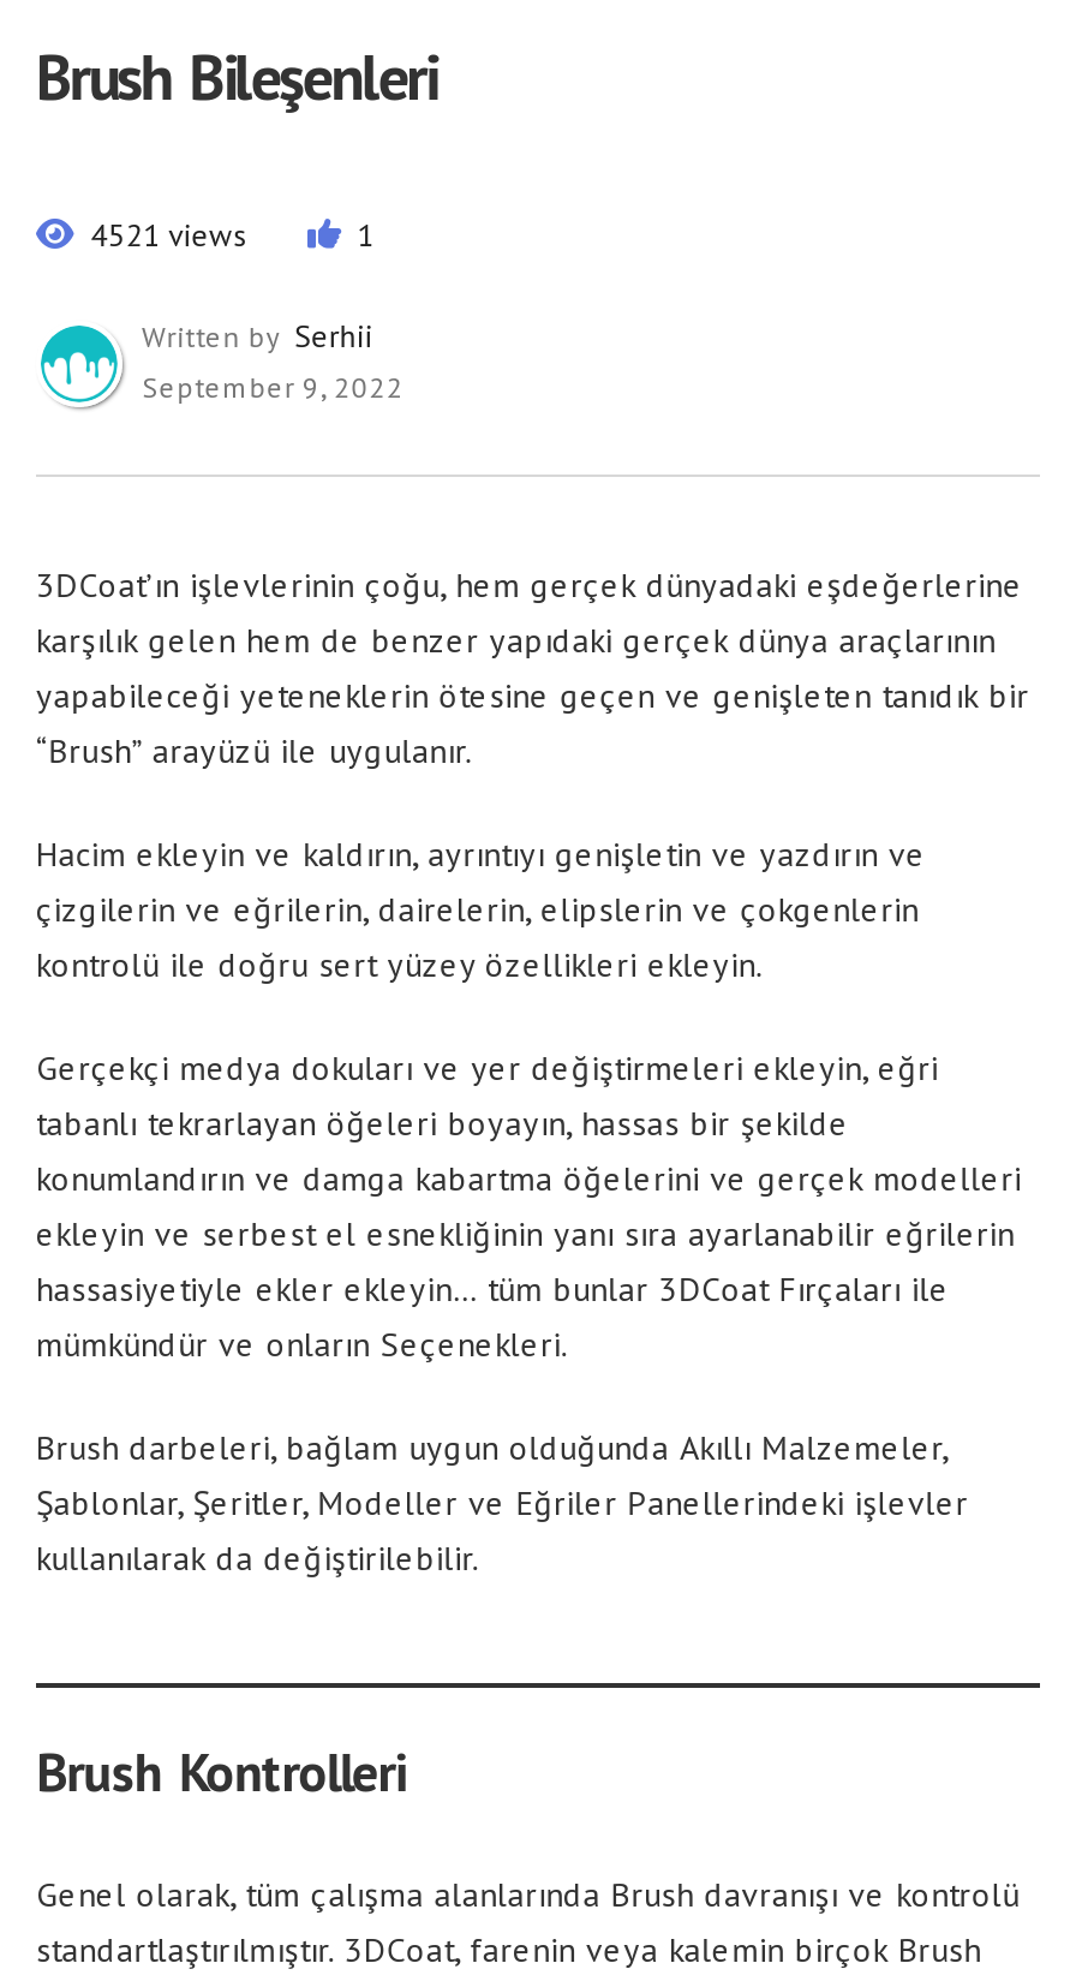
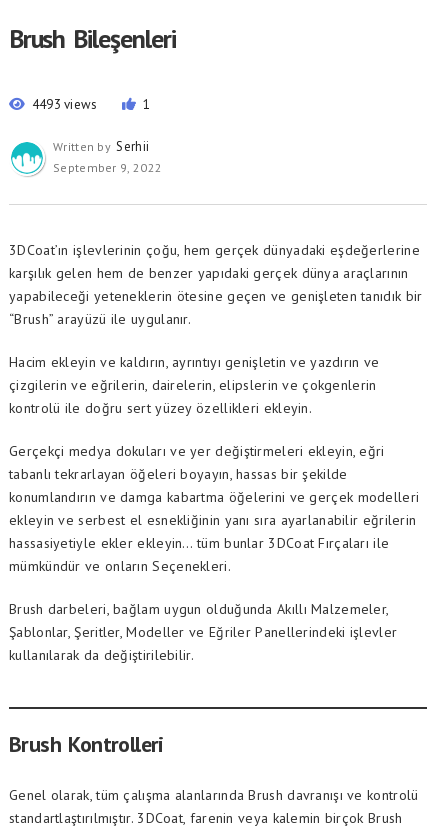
- 4521 views
+ 4493 views
